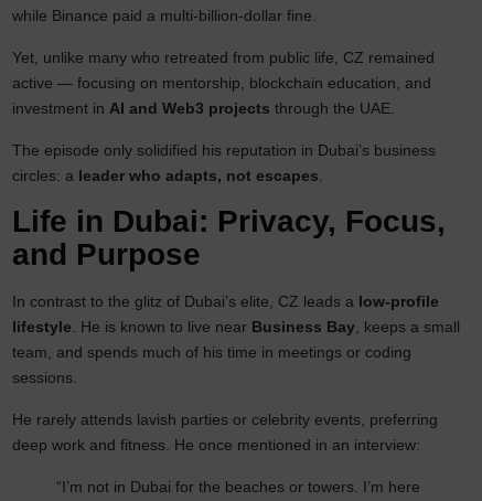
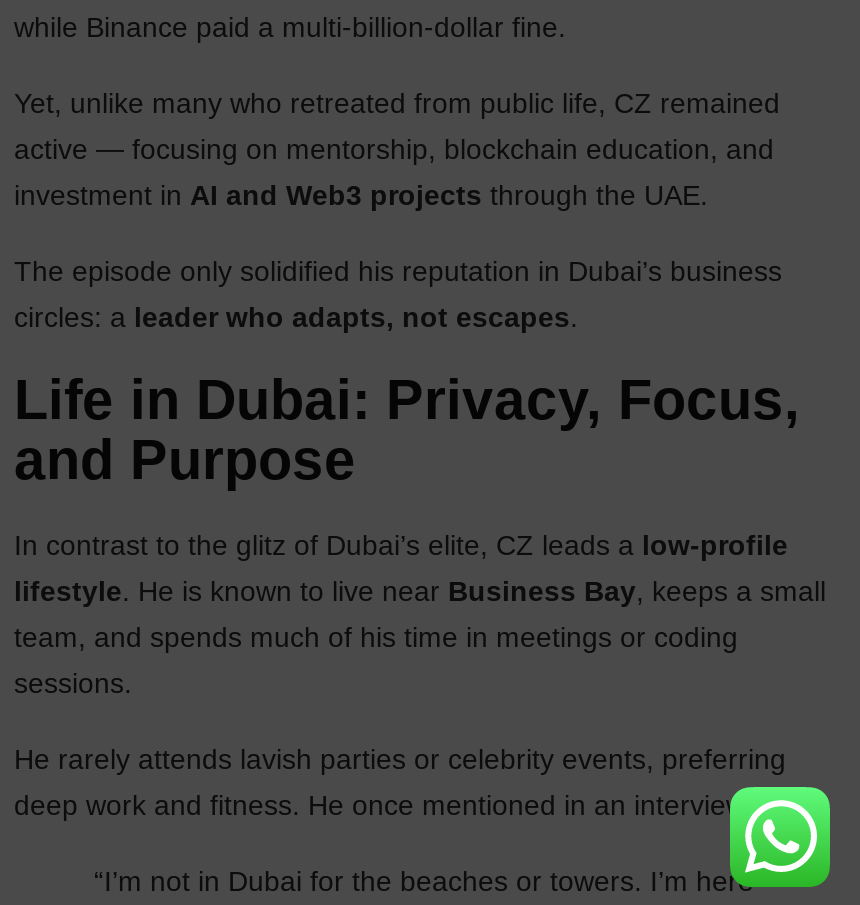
+ [image]
